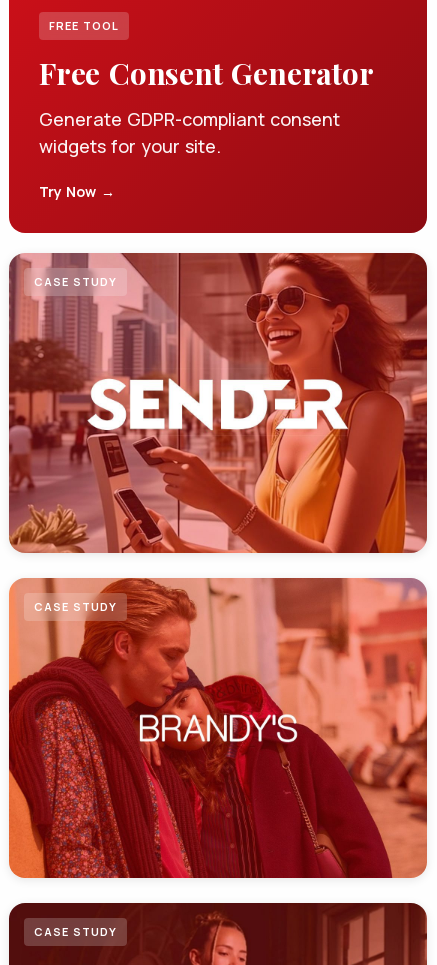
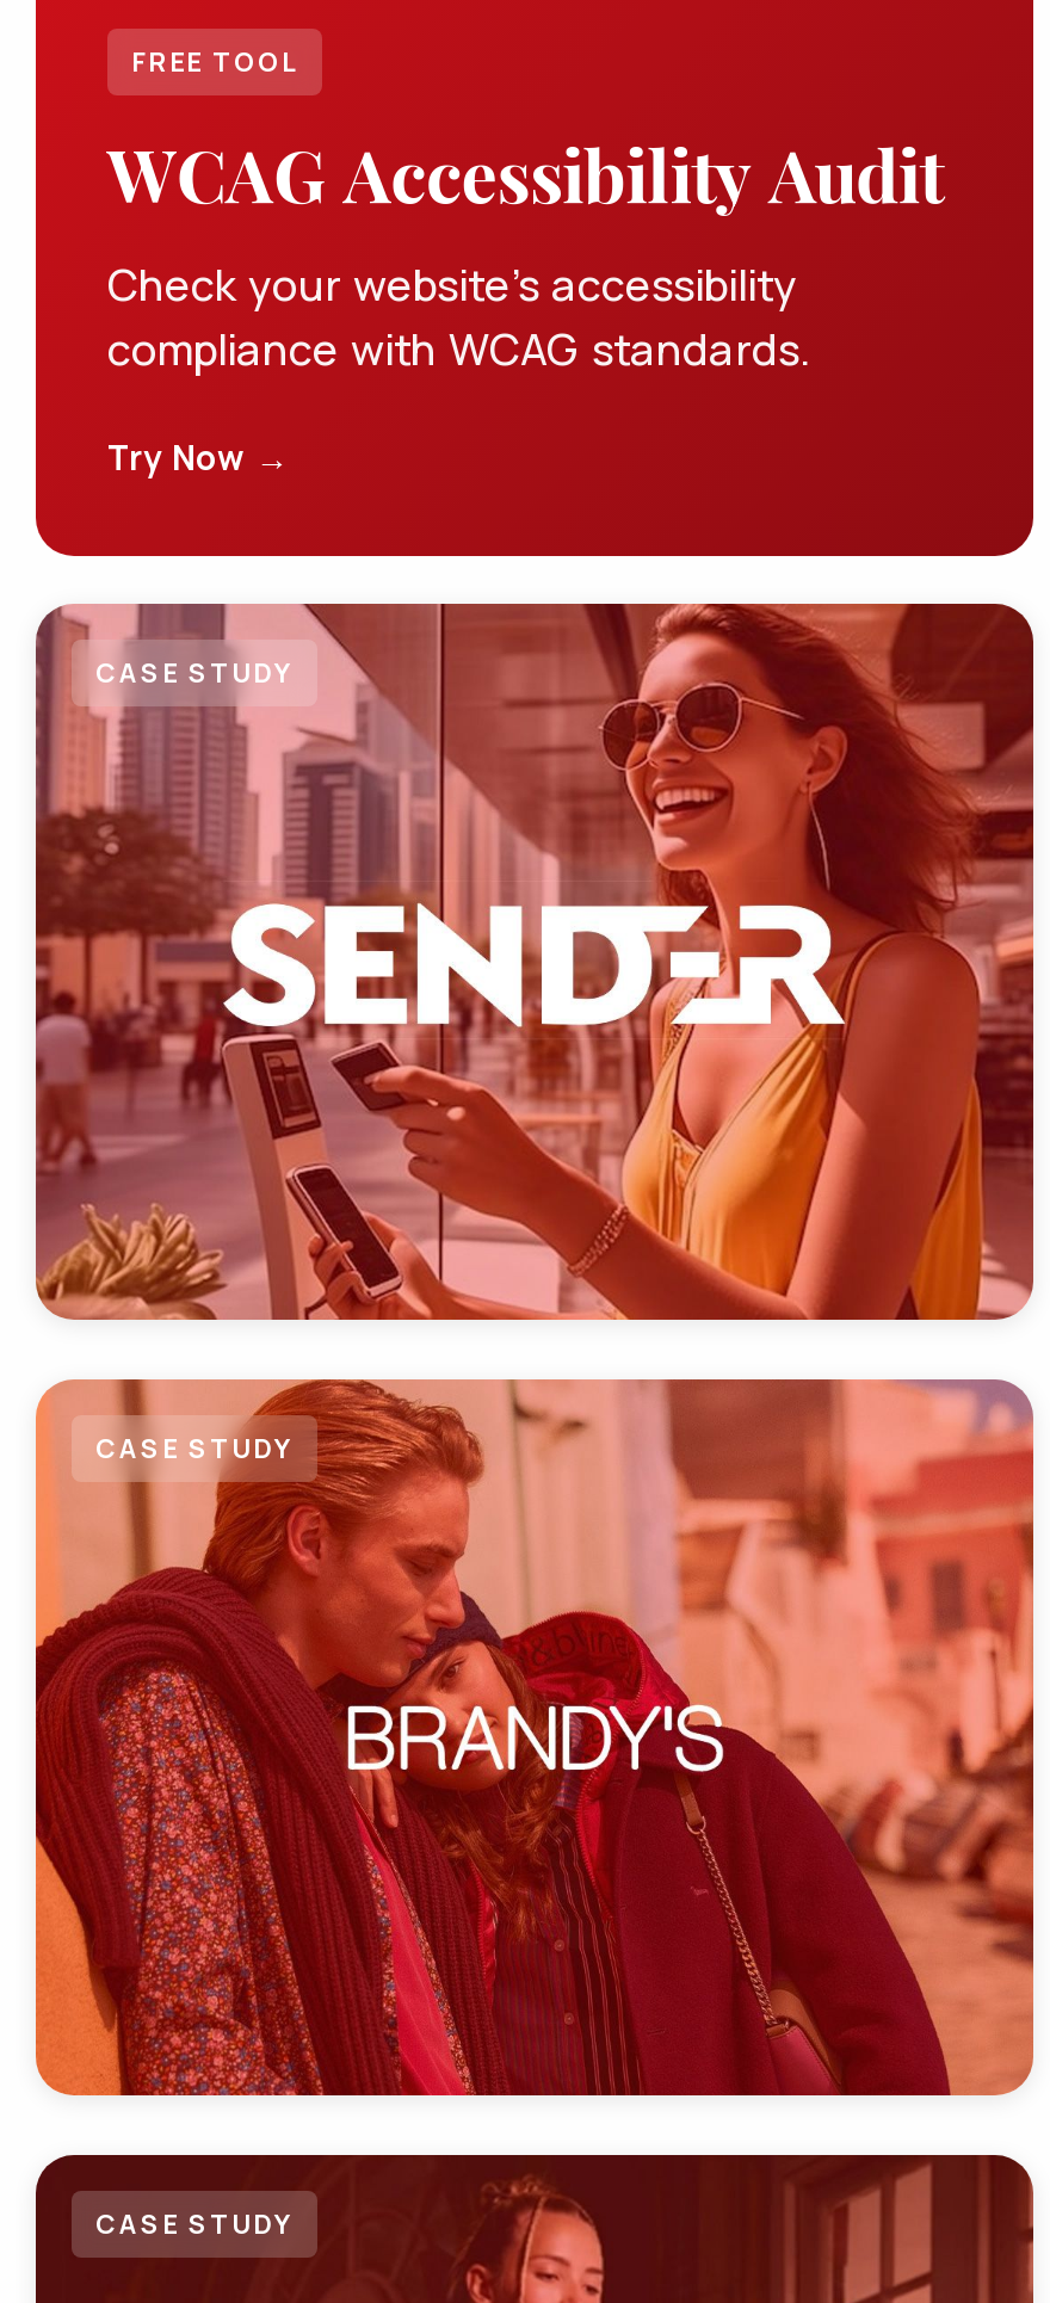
- Free Consent Generator
- Generate GDPR-compliant consent
- widgets for your site.
+ WCAG Accessibility Audit
+ Check your website's accessibility
+ compliance with WCAG standards.
